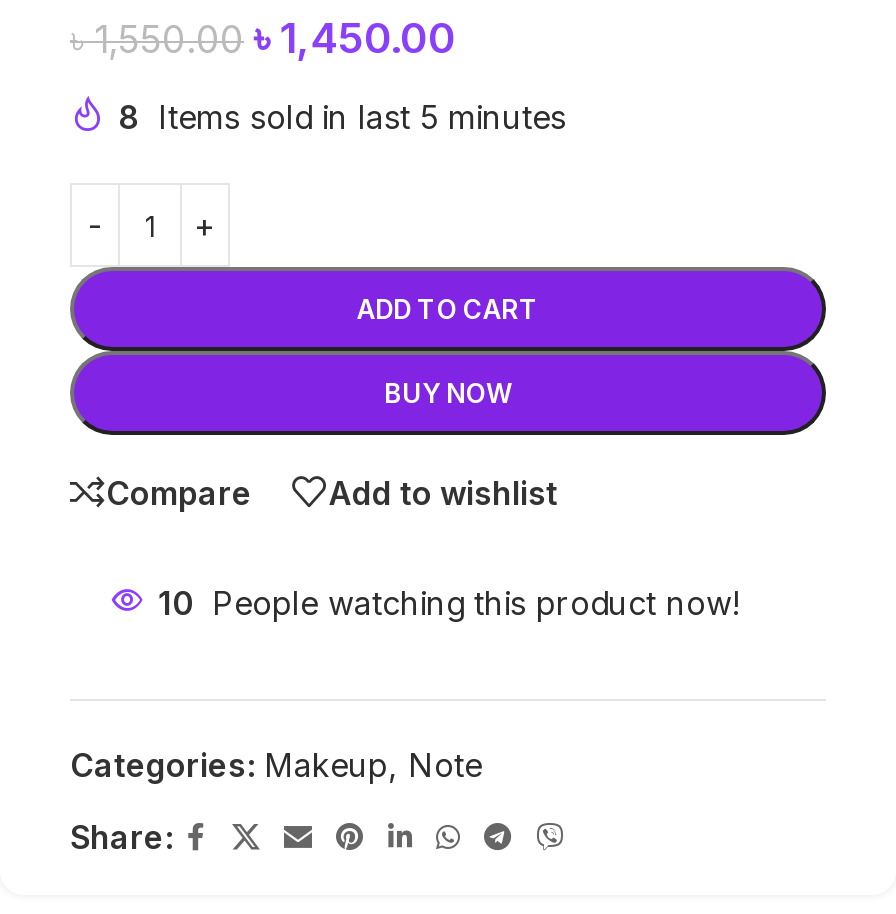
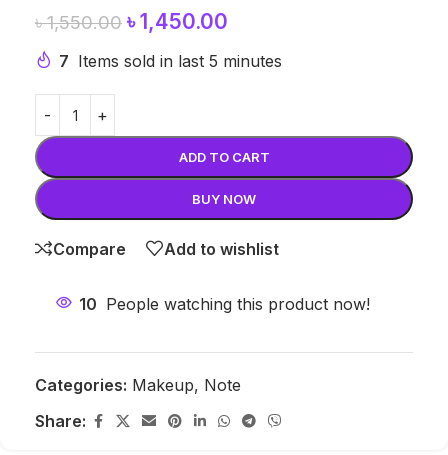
- 8 Items sold in last 5 minutes
+ 7 Items sold in last 5 minutes
